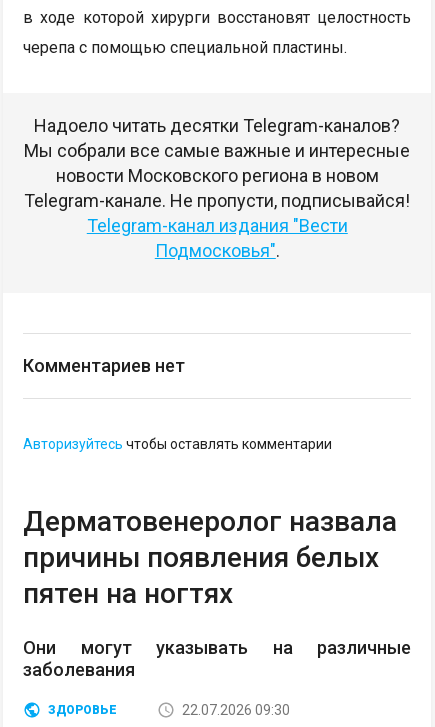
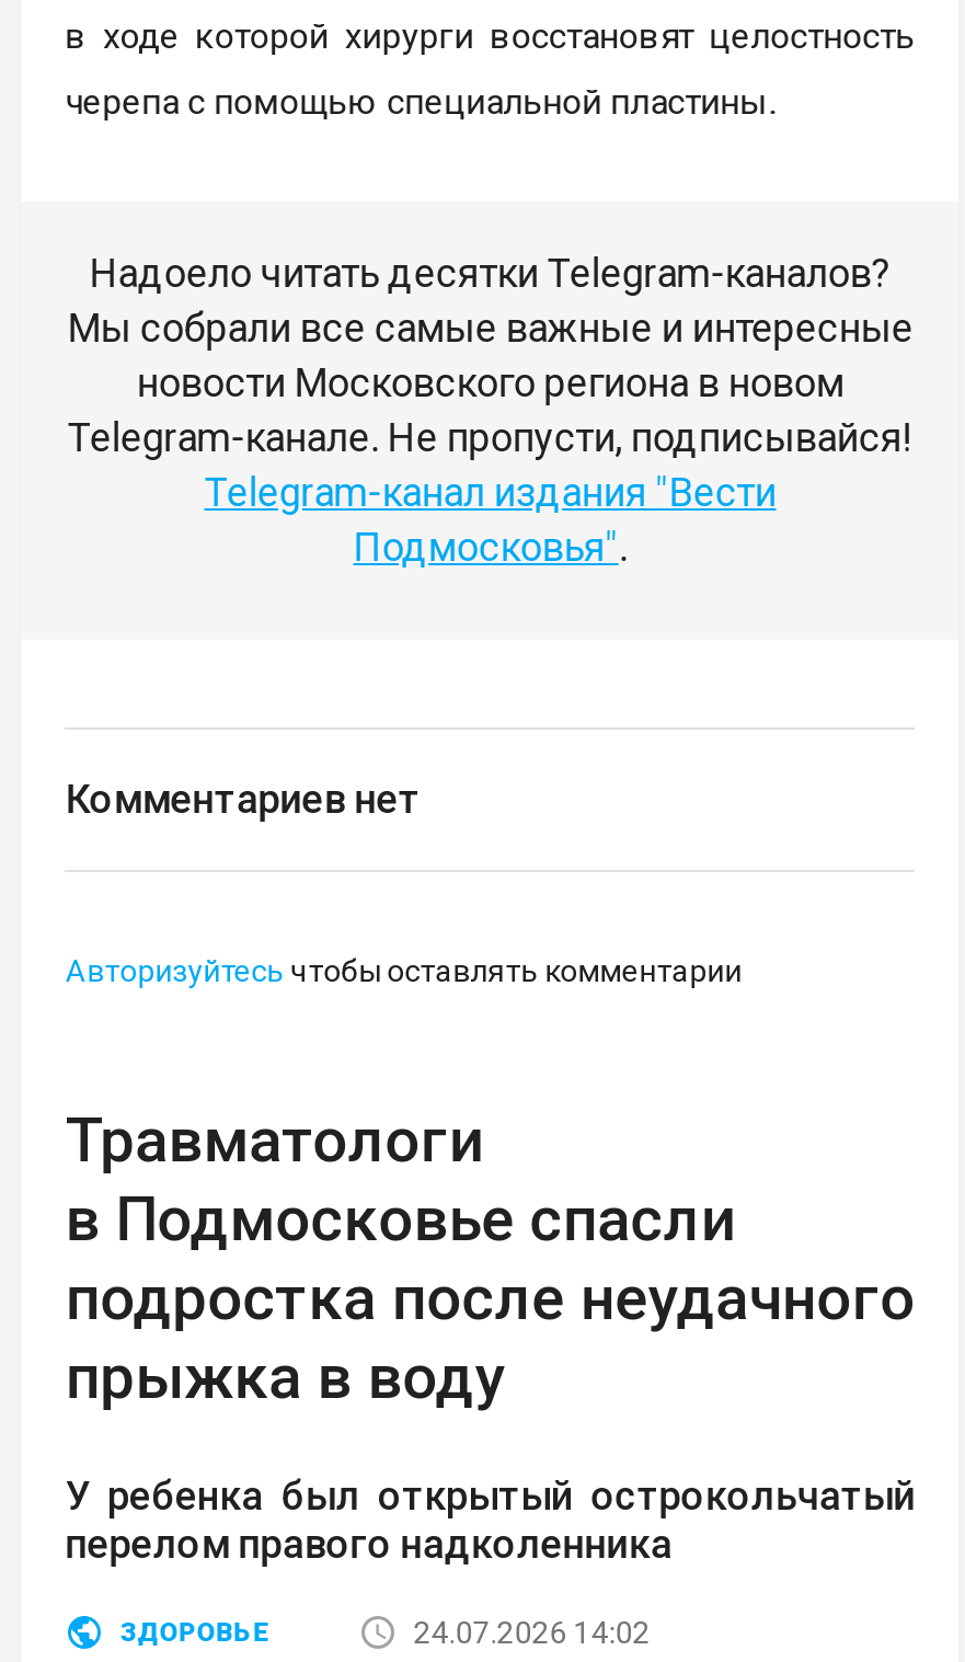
- Дерматовенеролог назвала
- причины появления белых
- пятен на ногтях
+ Травматологи
+ в Подмосковье спасли
+ подростка после неудачного
+ прыжка в воду

- Они могут указывать на различные
- заболевания
+ У ребенка был открытый острокольчатый
+ перелом правого надколенника

- 22.07.2026 09:30
+ 24.07.2026 14:02
